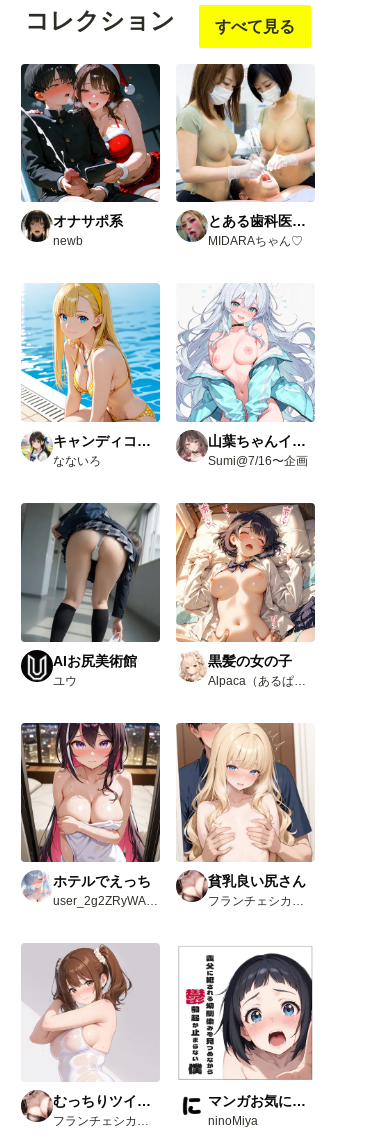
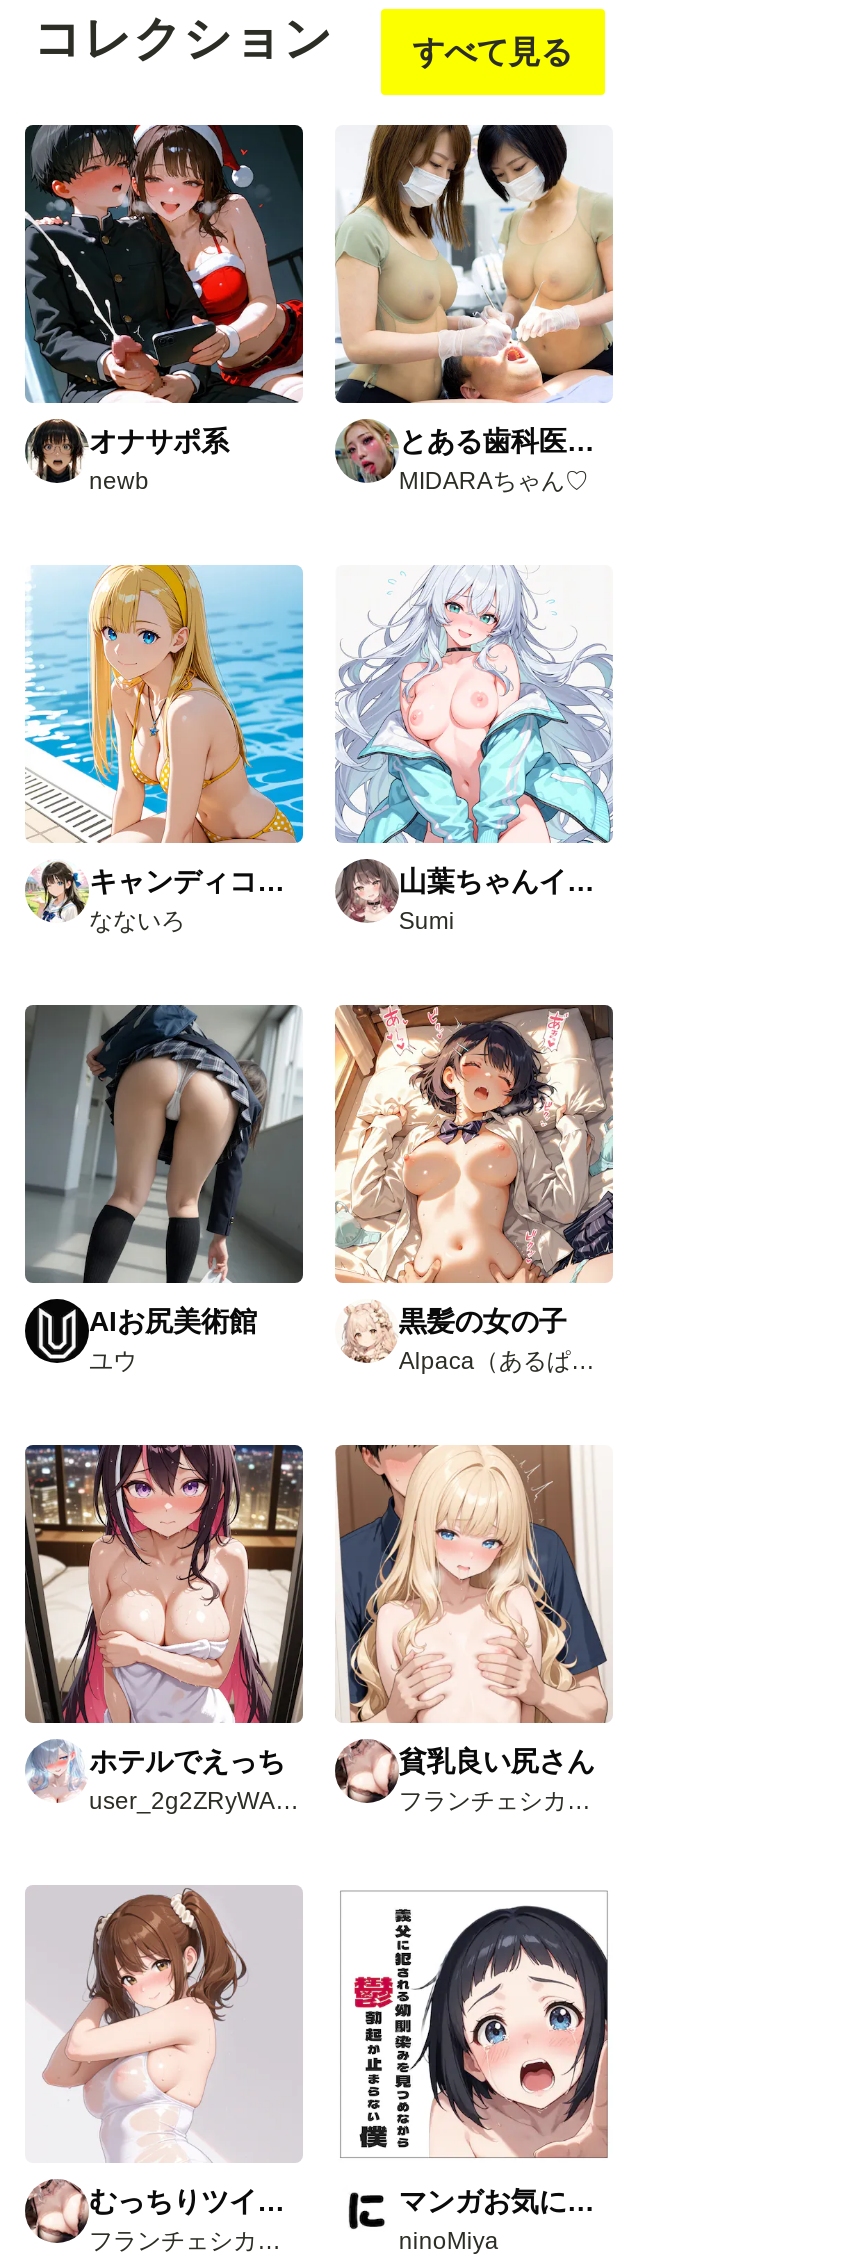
- Sumi@7/16〜企画
+ Sumi
